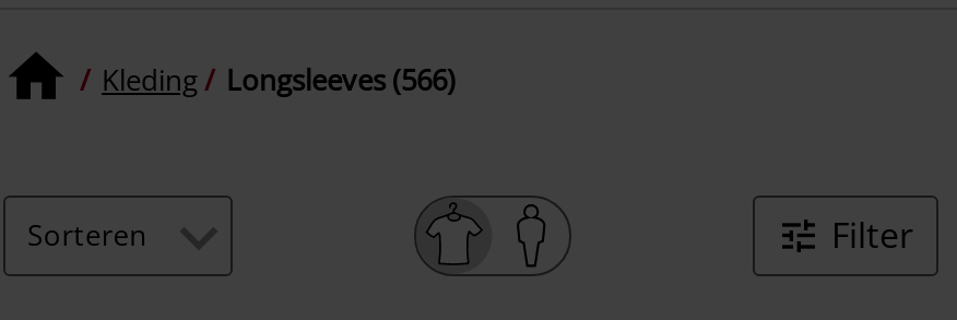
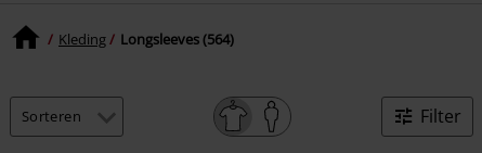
- Kleding Longsleeves (566)
+ Kleding Longsleeves (564)
